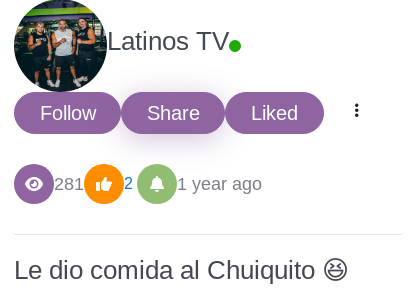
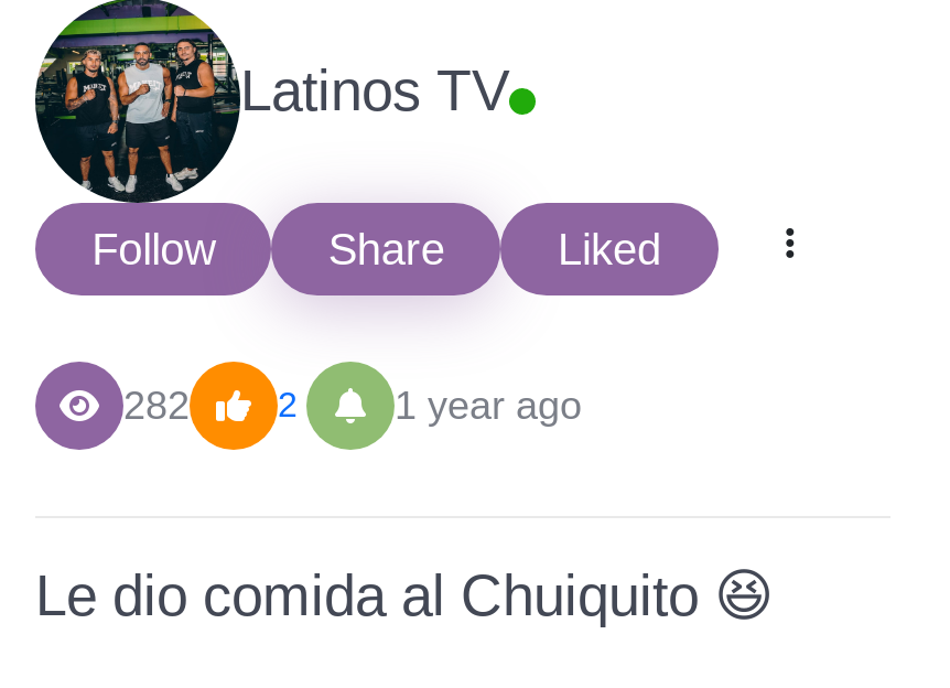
- 281
+ 282
